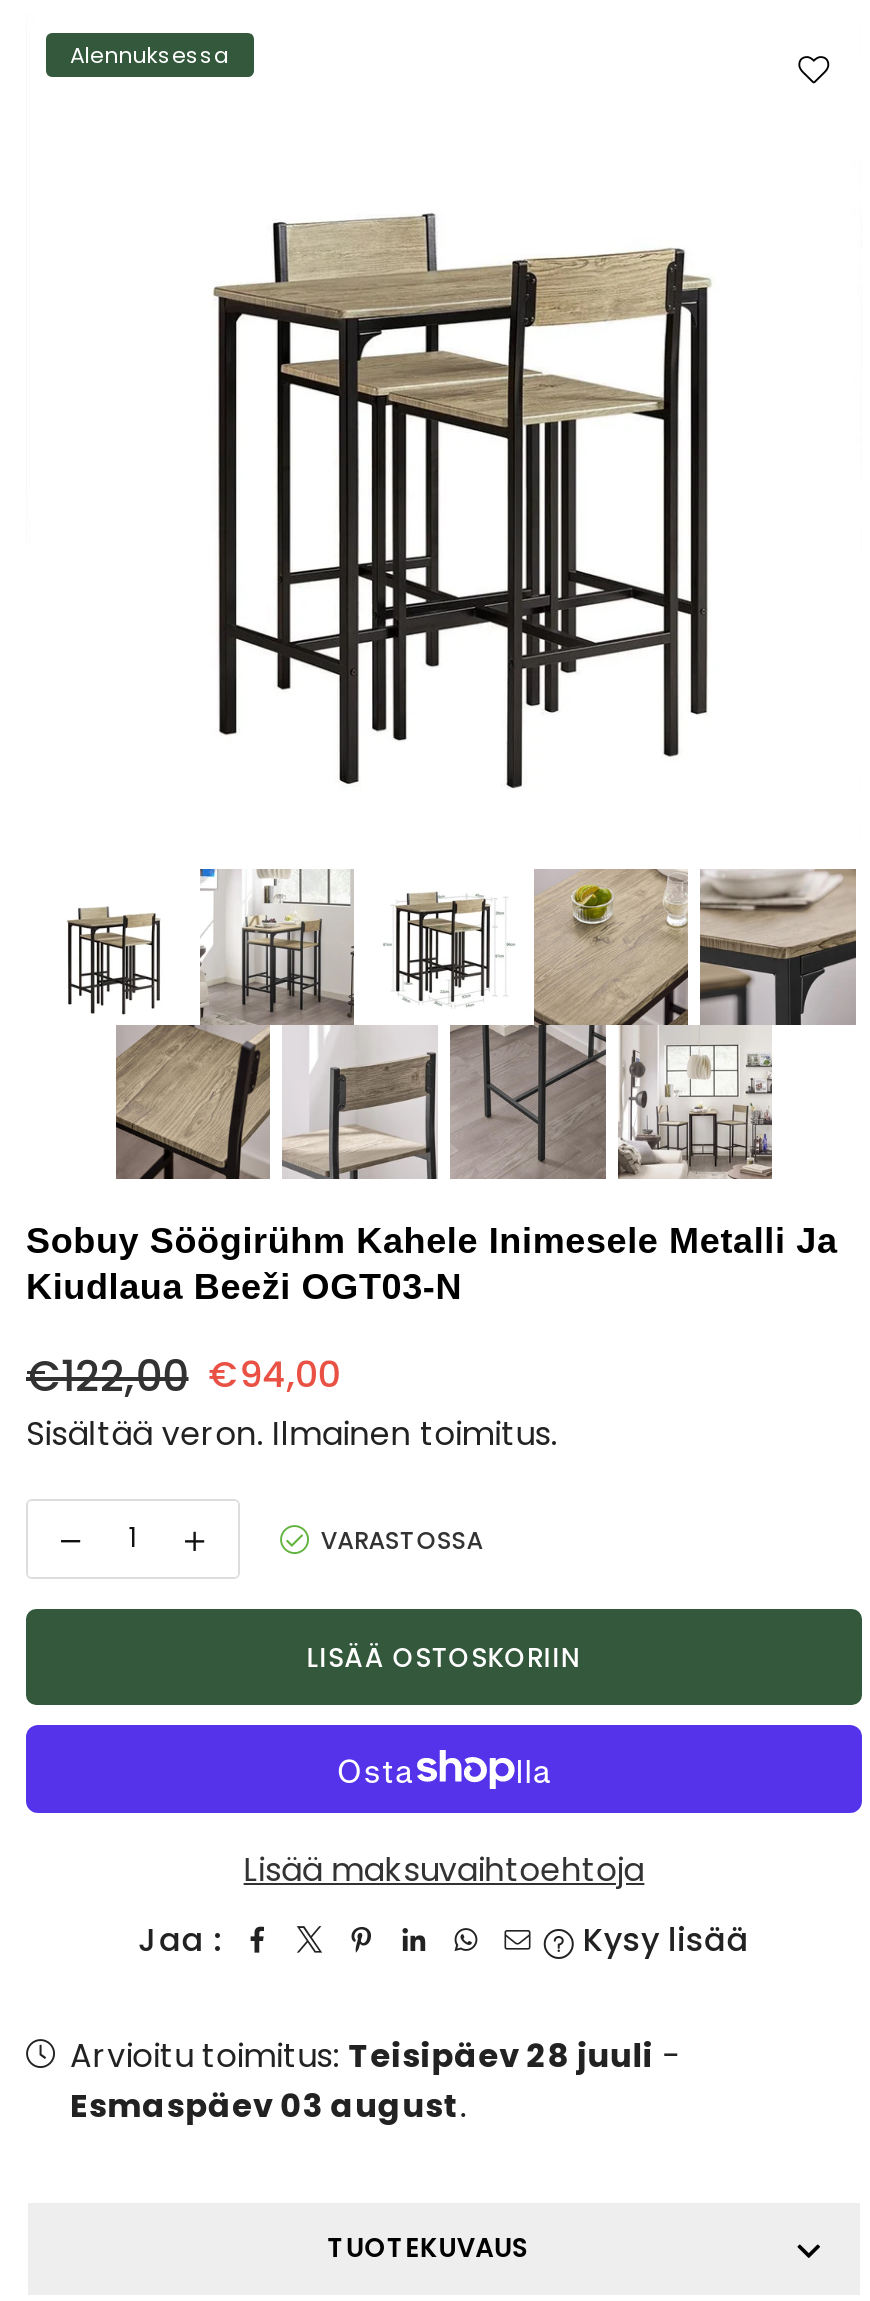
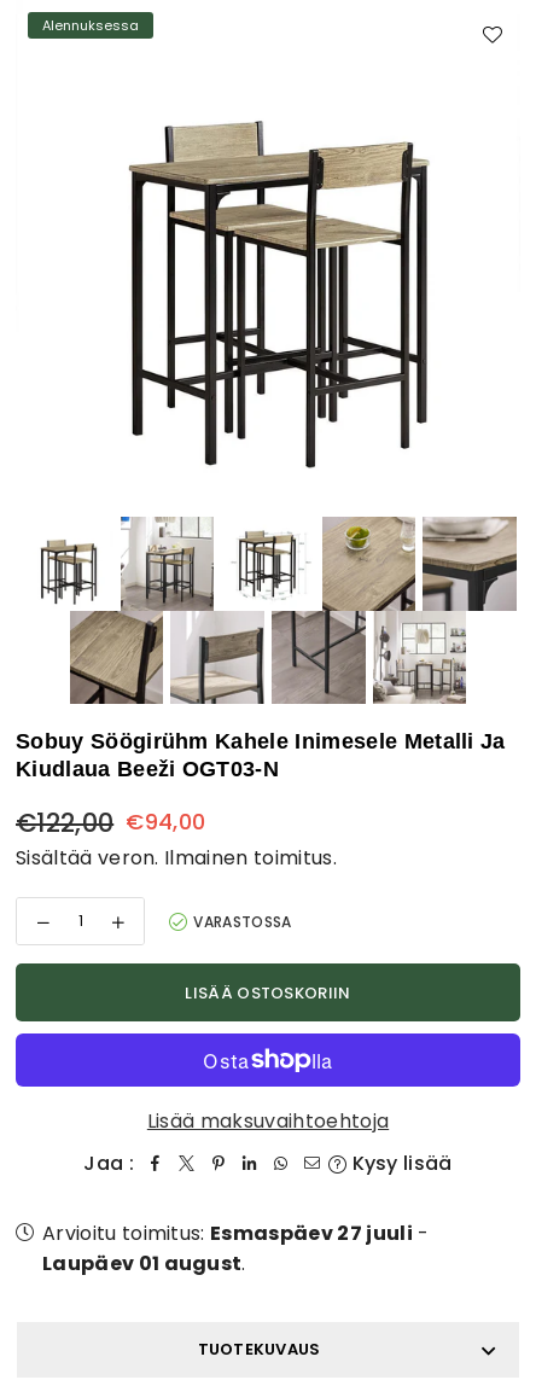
- Arvioitu toimitus: Teisipäev 28 juuli -
+ Arvioitu toimitus: Esmaspäev 27 juuli -

- Esmaspäev 03 august.
+ Laupäev 01 august.
